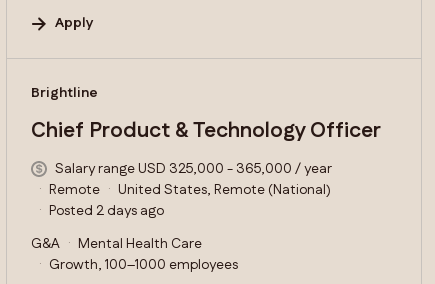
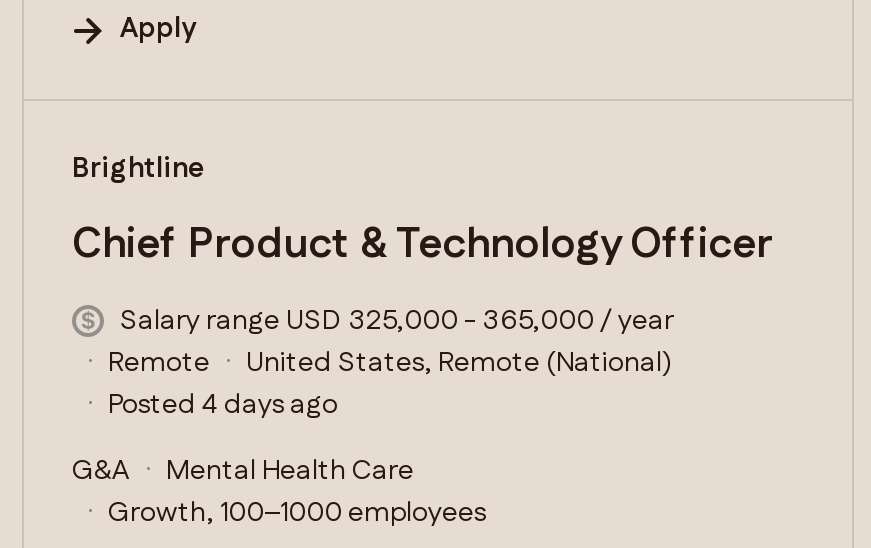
- Posted 2 days ago
+ Posted 4 days ago
